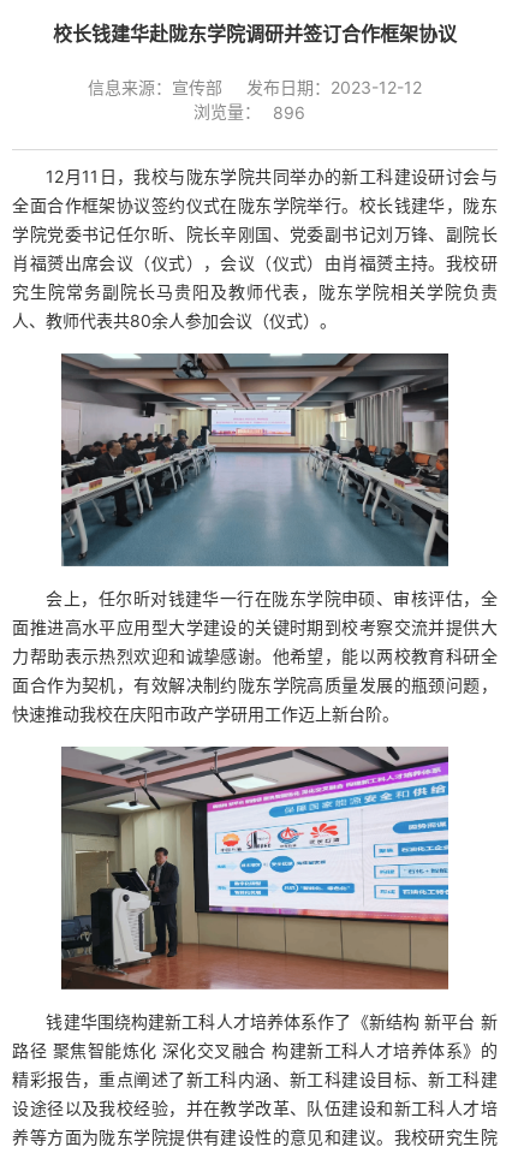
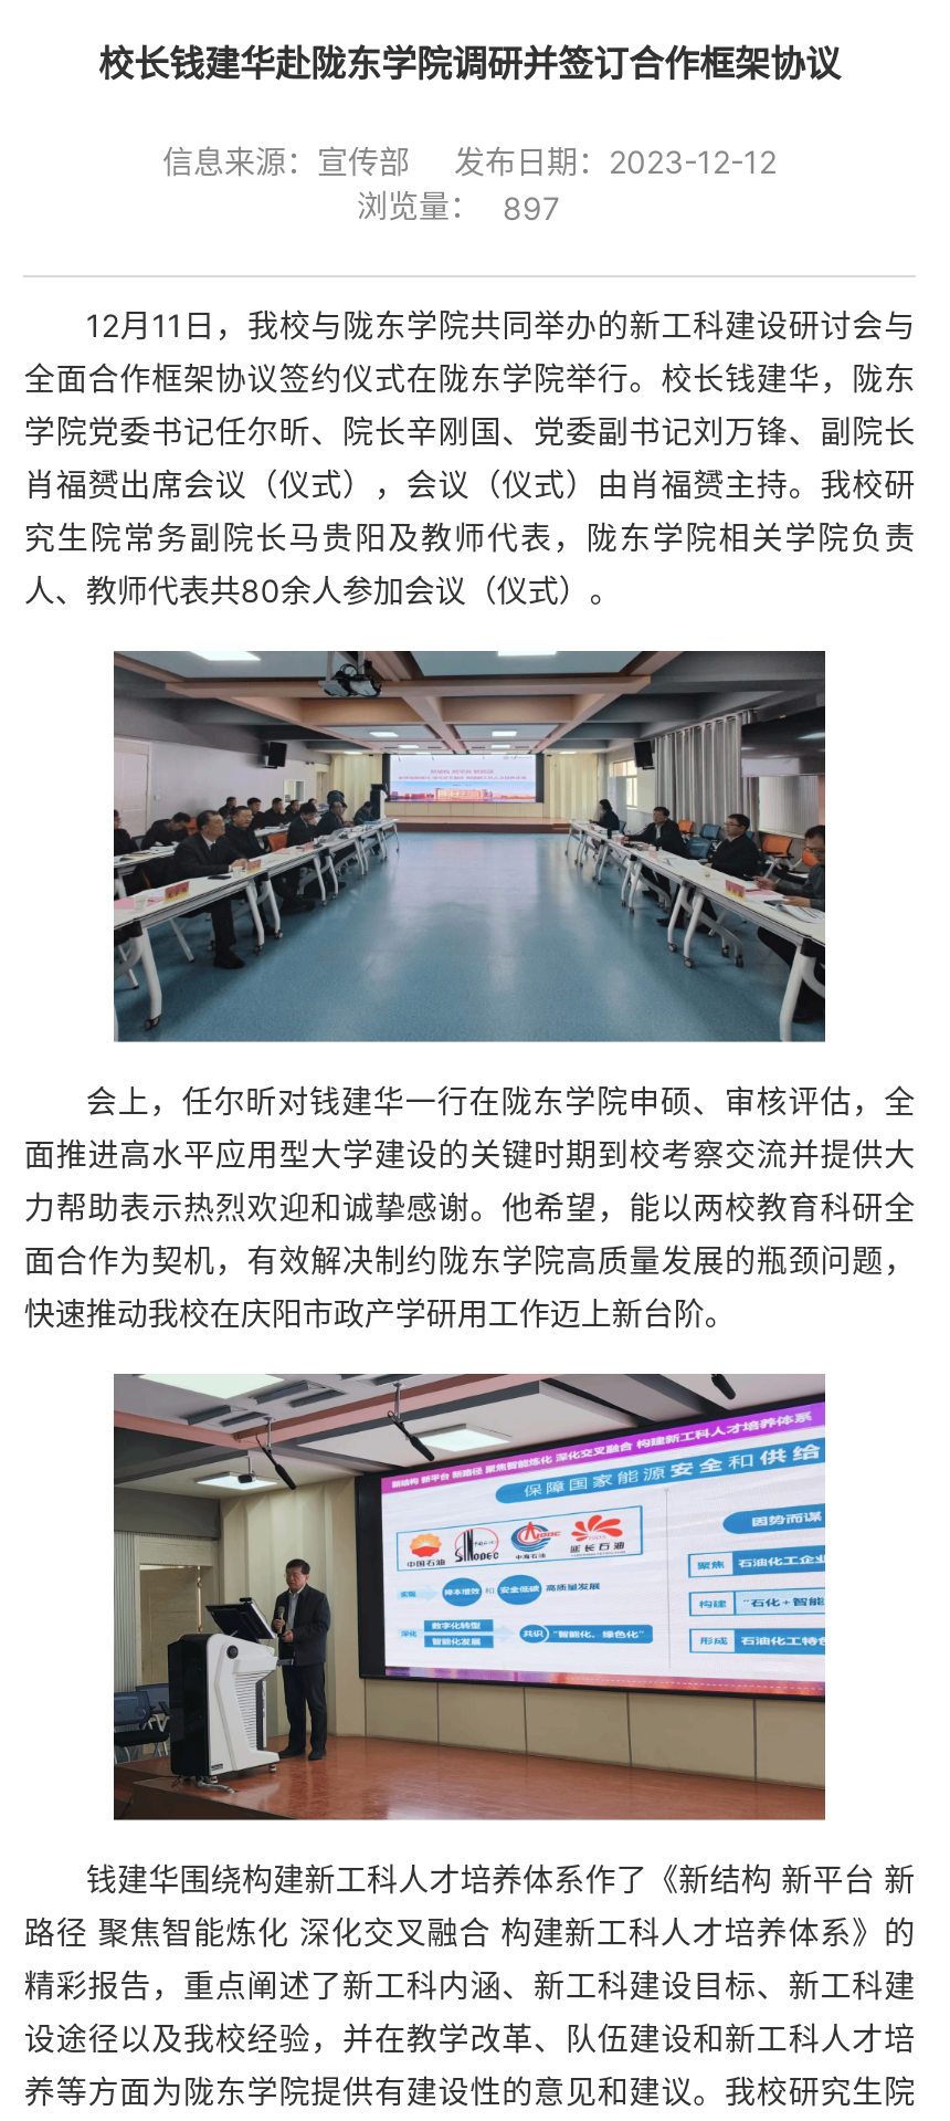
- 浏览量： 896
+ 浏览量： 897
